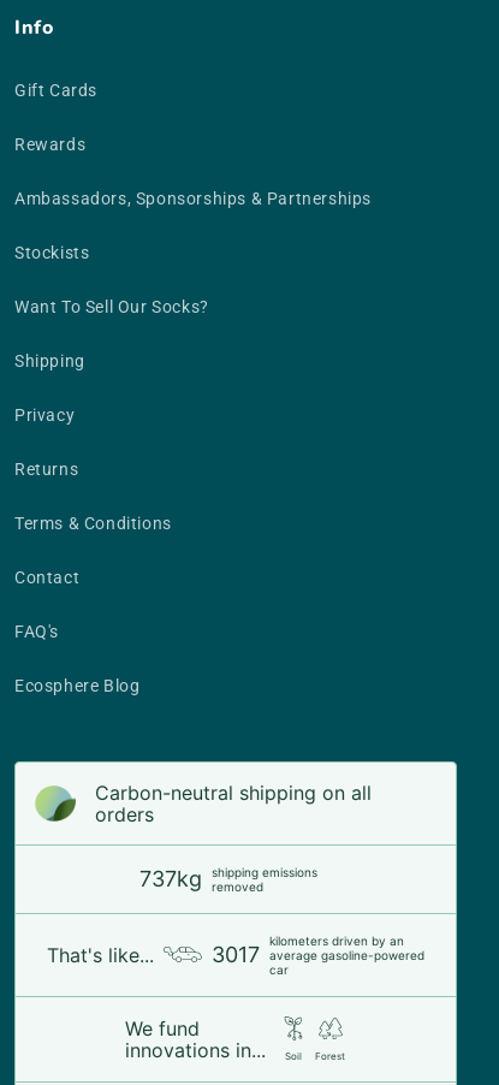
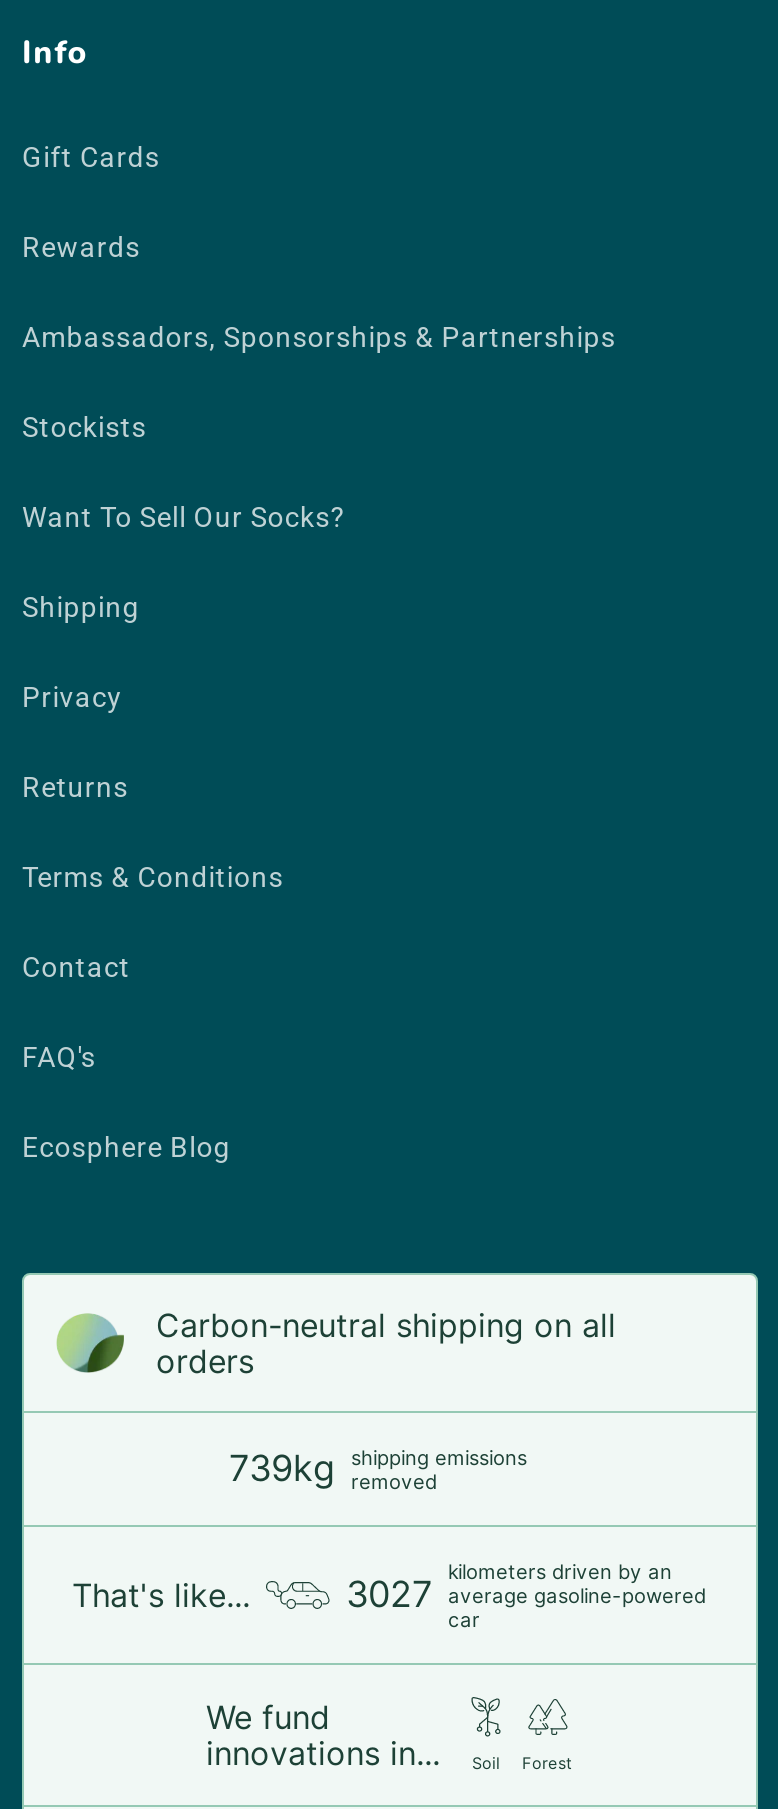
- 737kg shipping emissions removed
+ 739kg shipping emissions removed

- 3017 average gasoline-powered
+ 3027 average gasoline-powered
